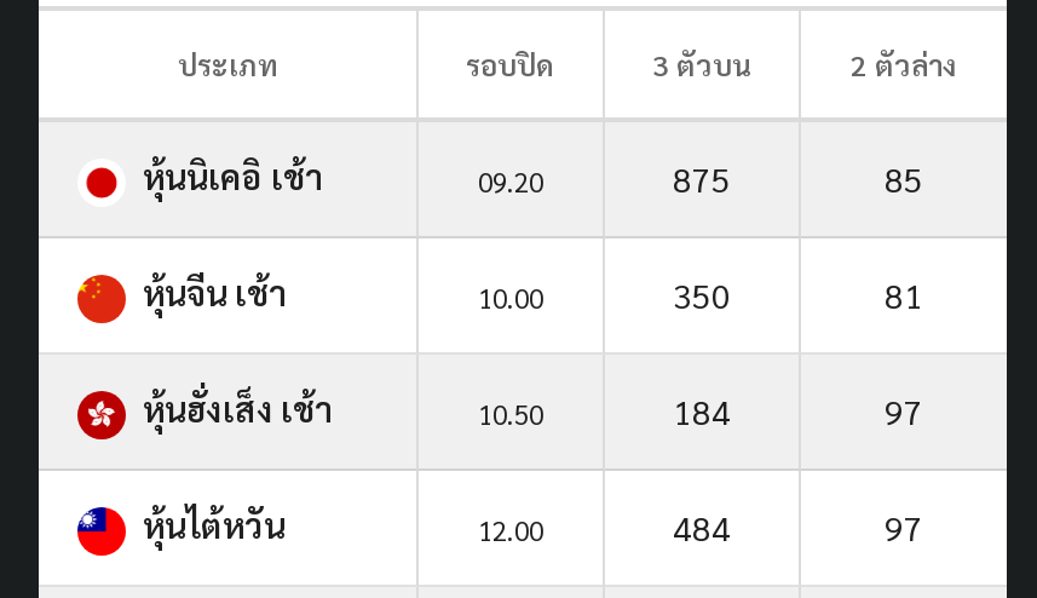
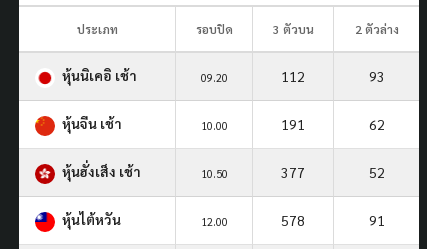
- 875
+ 112

- 85
+ 93

- 350
+ 191

- 81
+ 62

- 184
+ 377

- 97
+ 52

- 484
+ 578

- 97
+ 91
